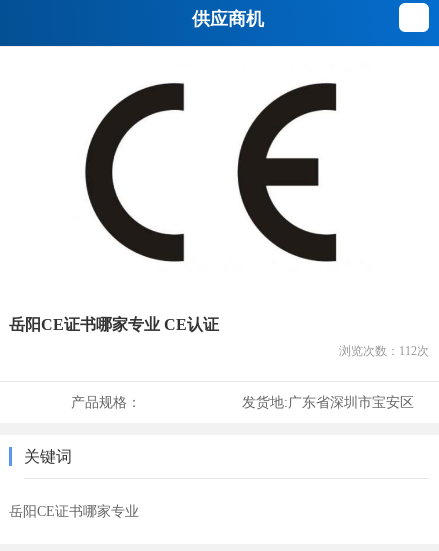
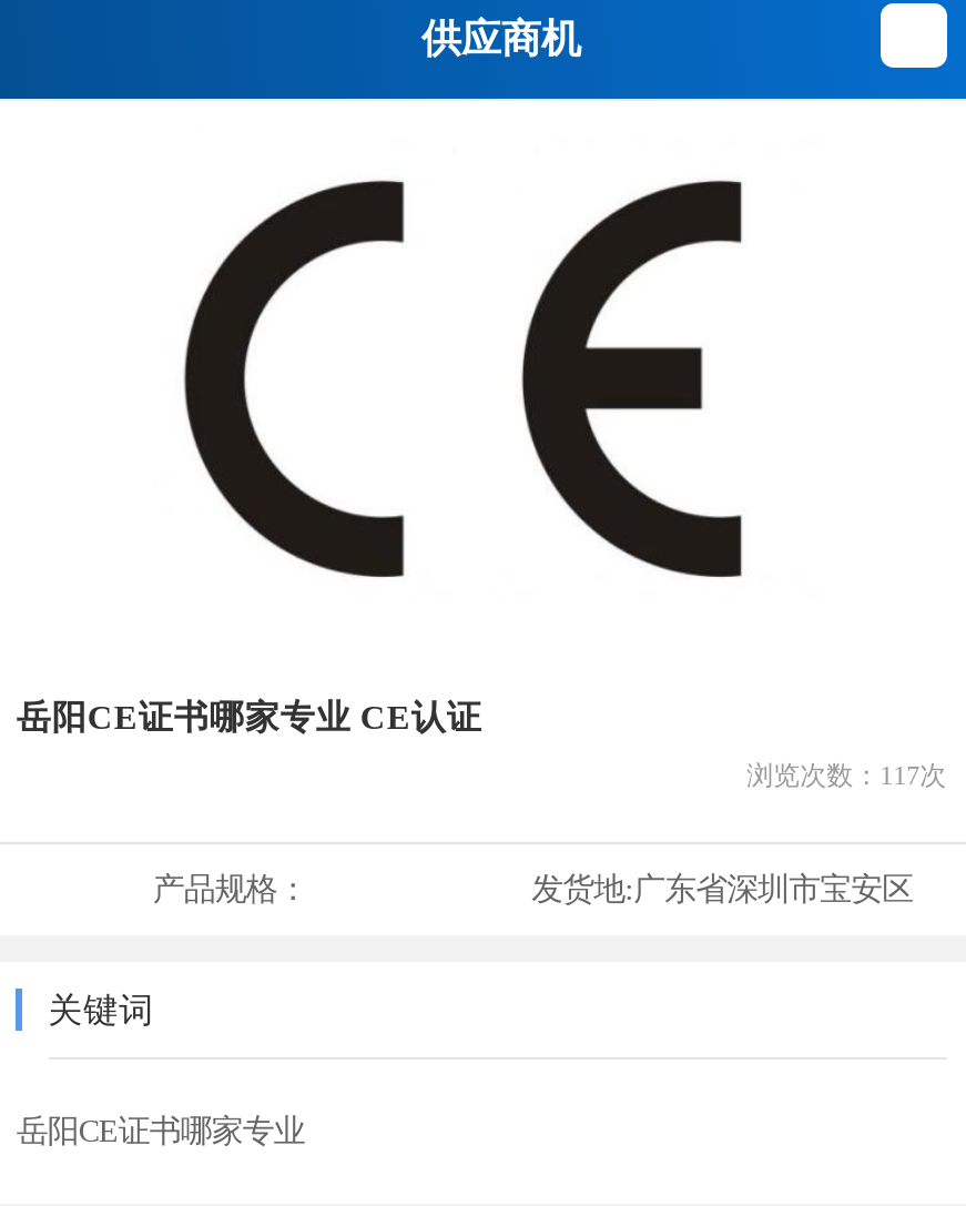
- 浏览次数：112次
+ 浏览次数：117次
